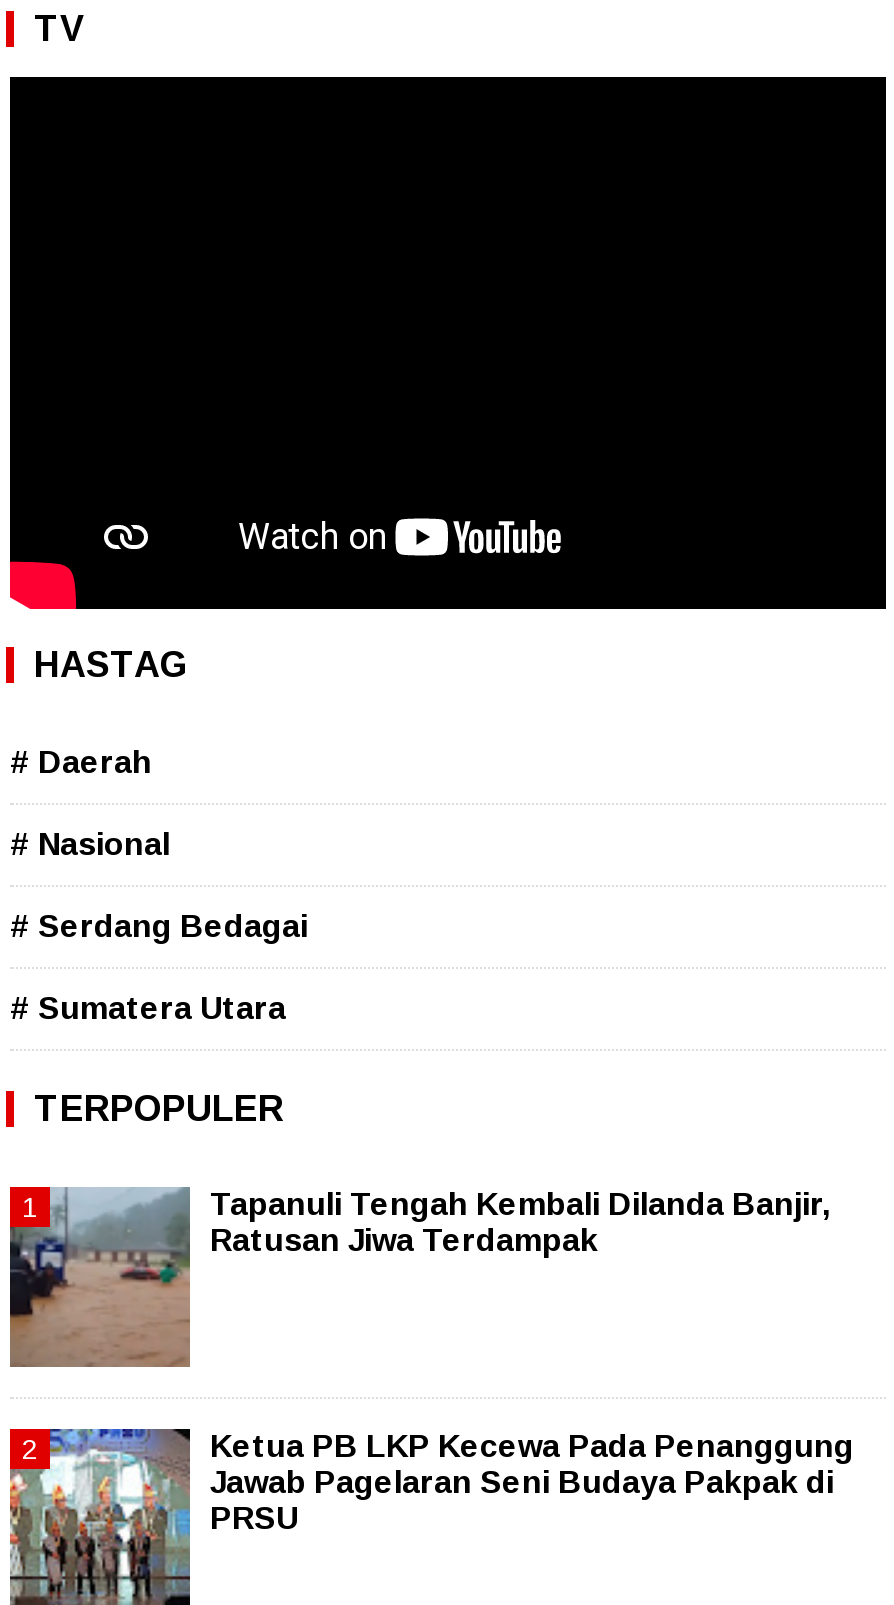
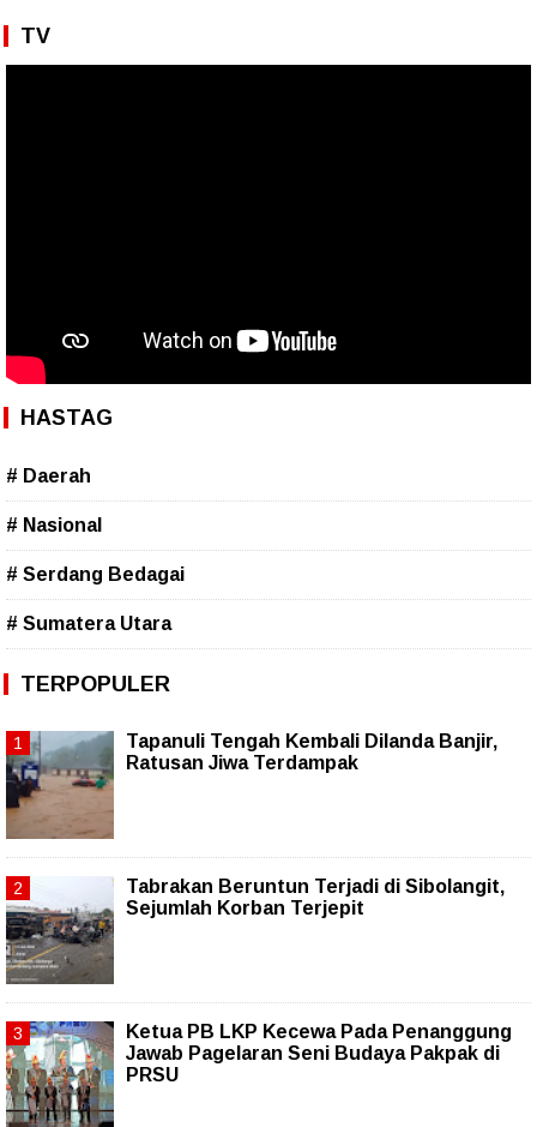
+ [image]
+ Tabrakan Beruntun Terjadi di Sibolangit,
+ Sejumlah Korban Terjepit
